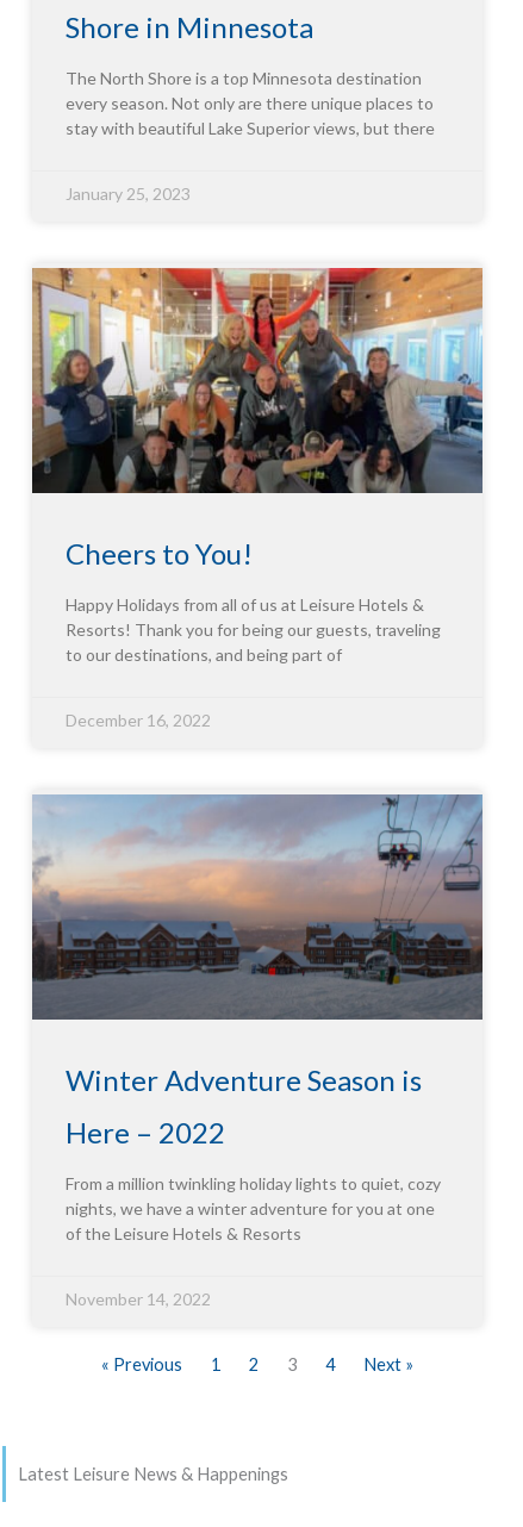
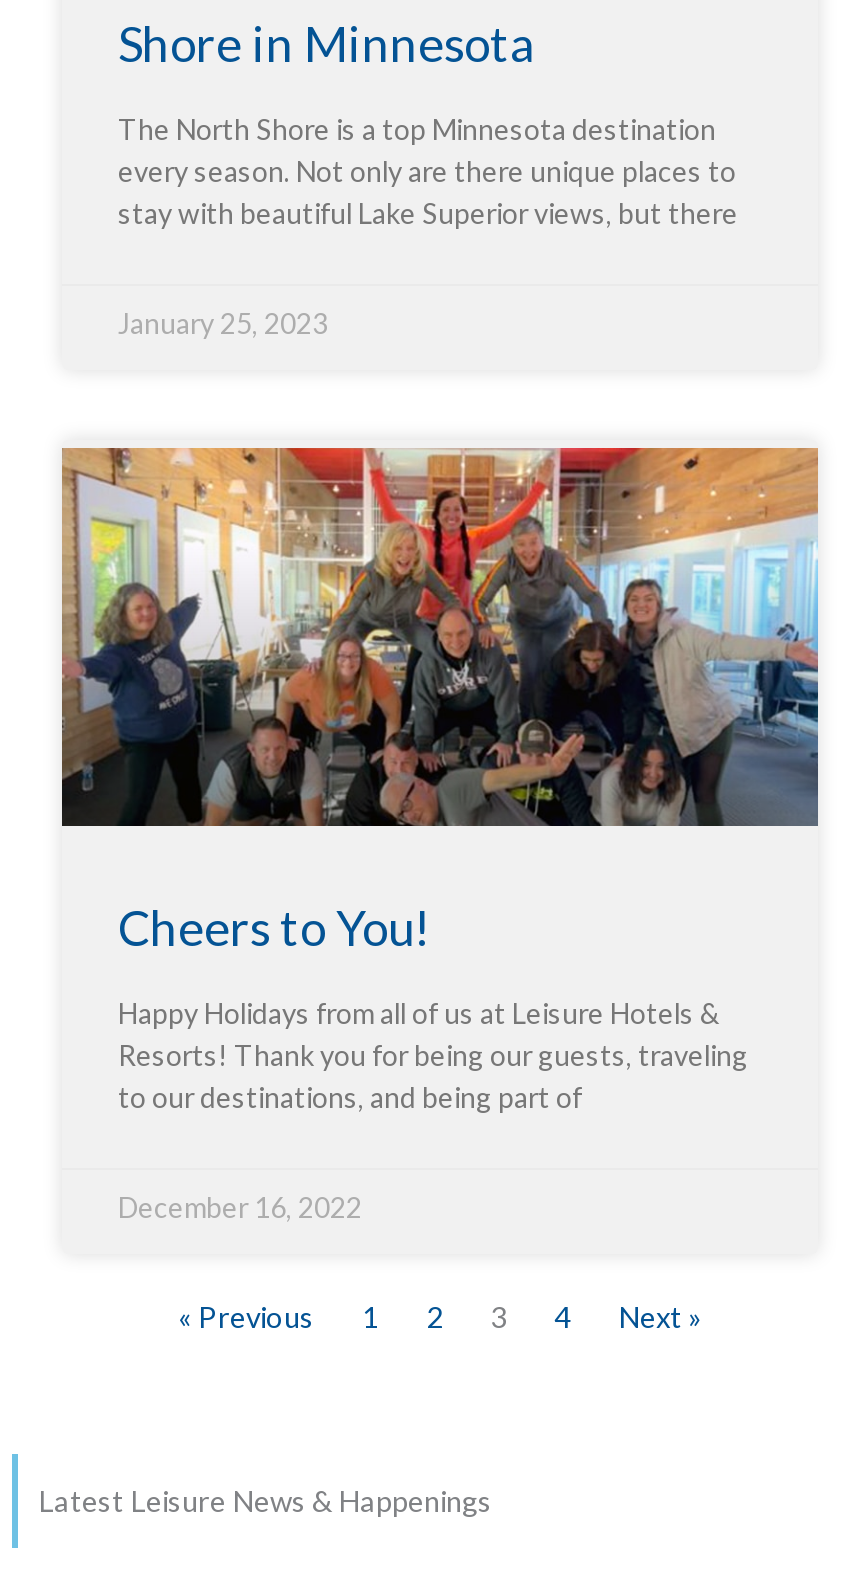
- [image]
- Winter Adventure Season is
- Here – 2022
- From a million twinkling holiday lights to quiet, cozy
- nights, we have a winter adventure for you at one
- of the Leisure Hotels & Resorts
- November 14, 2022
